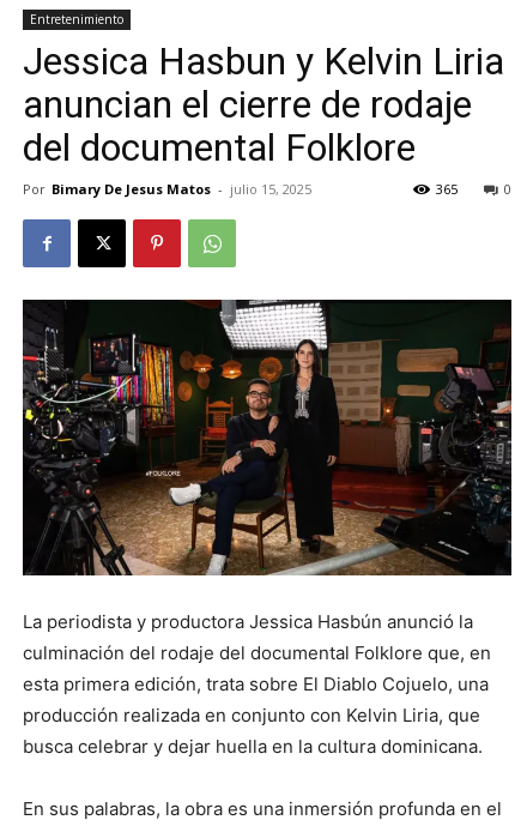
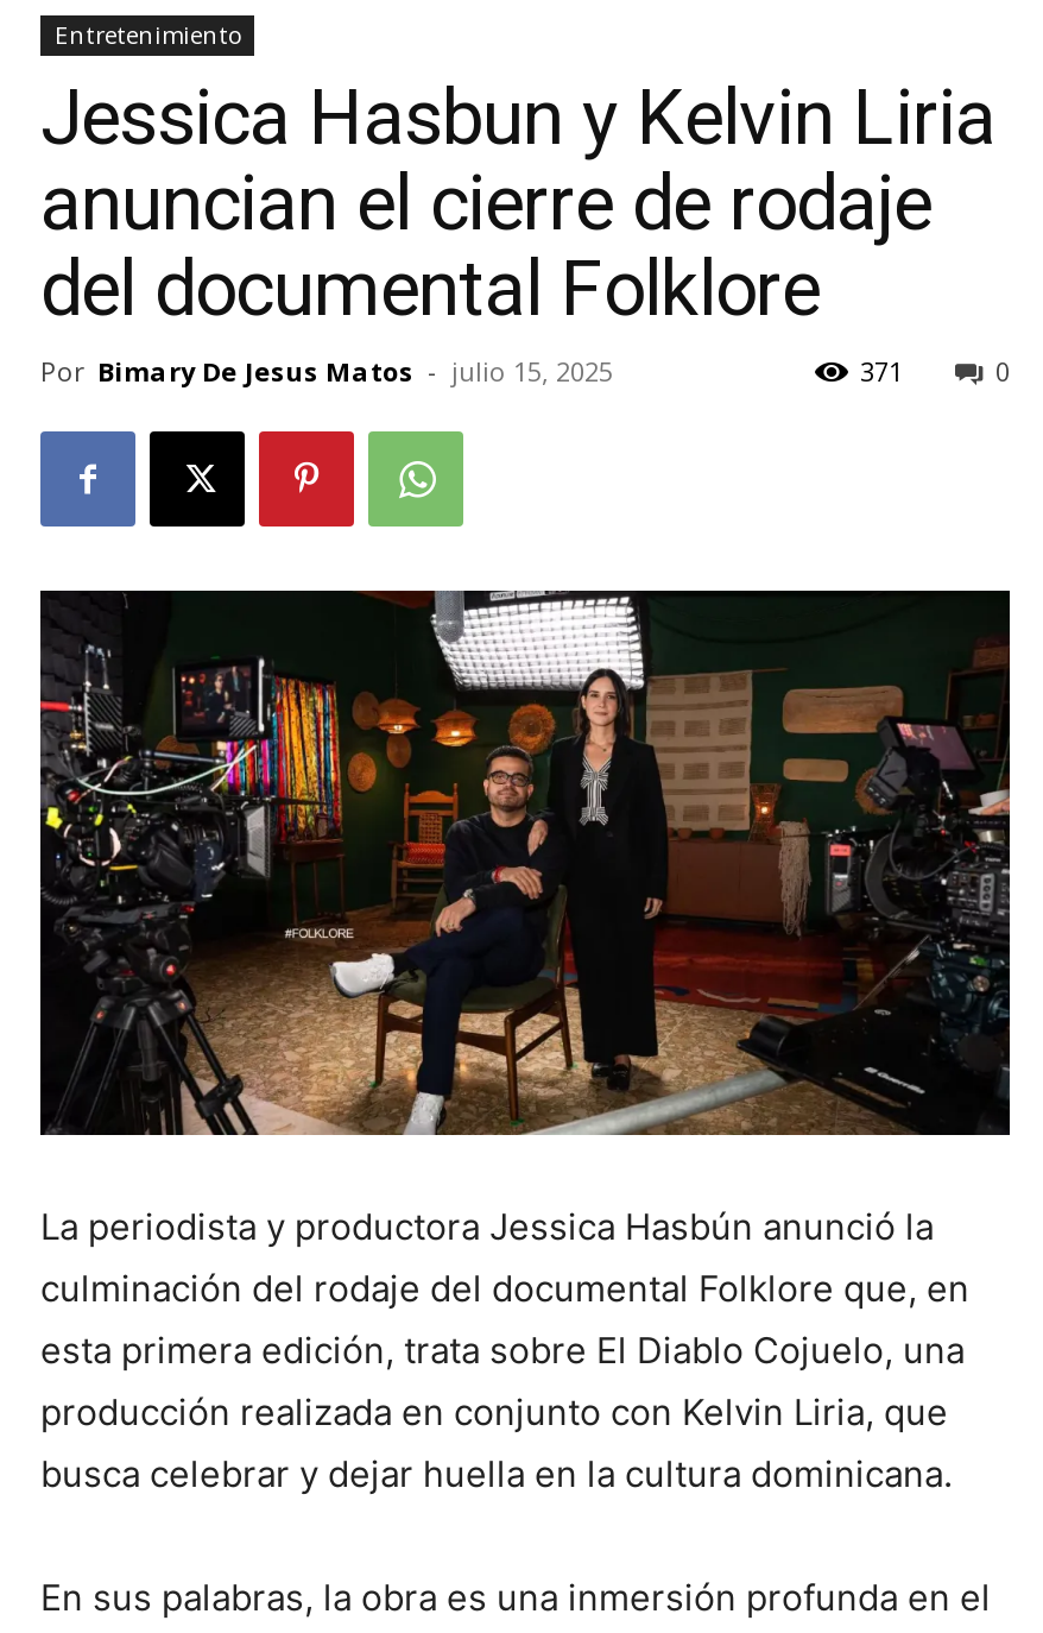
- 365
+ 371
